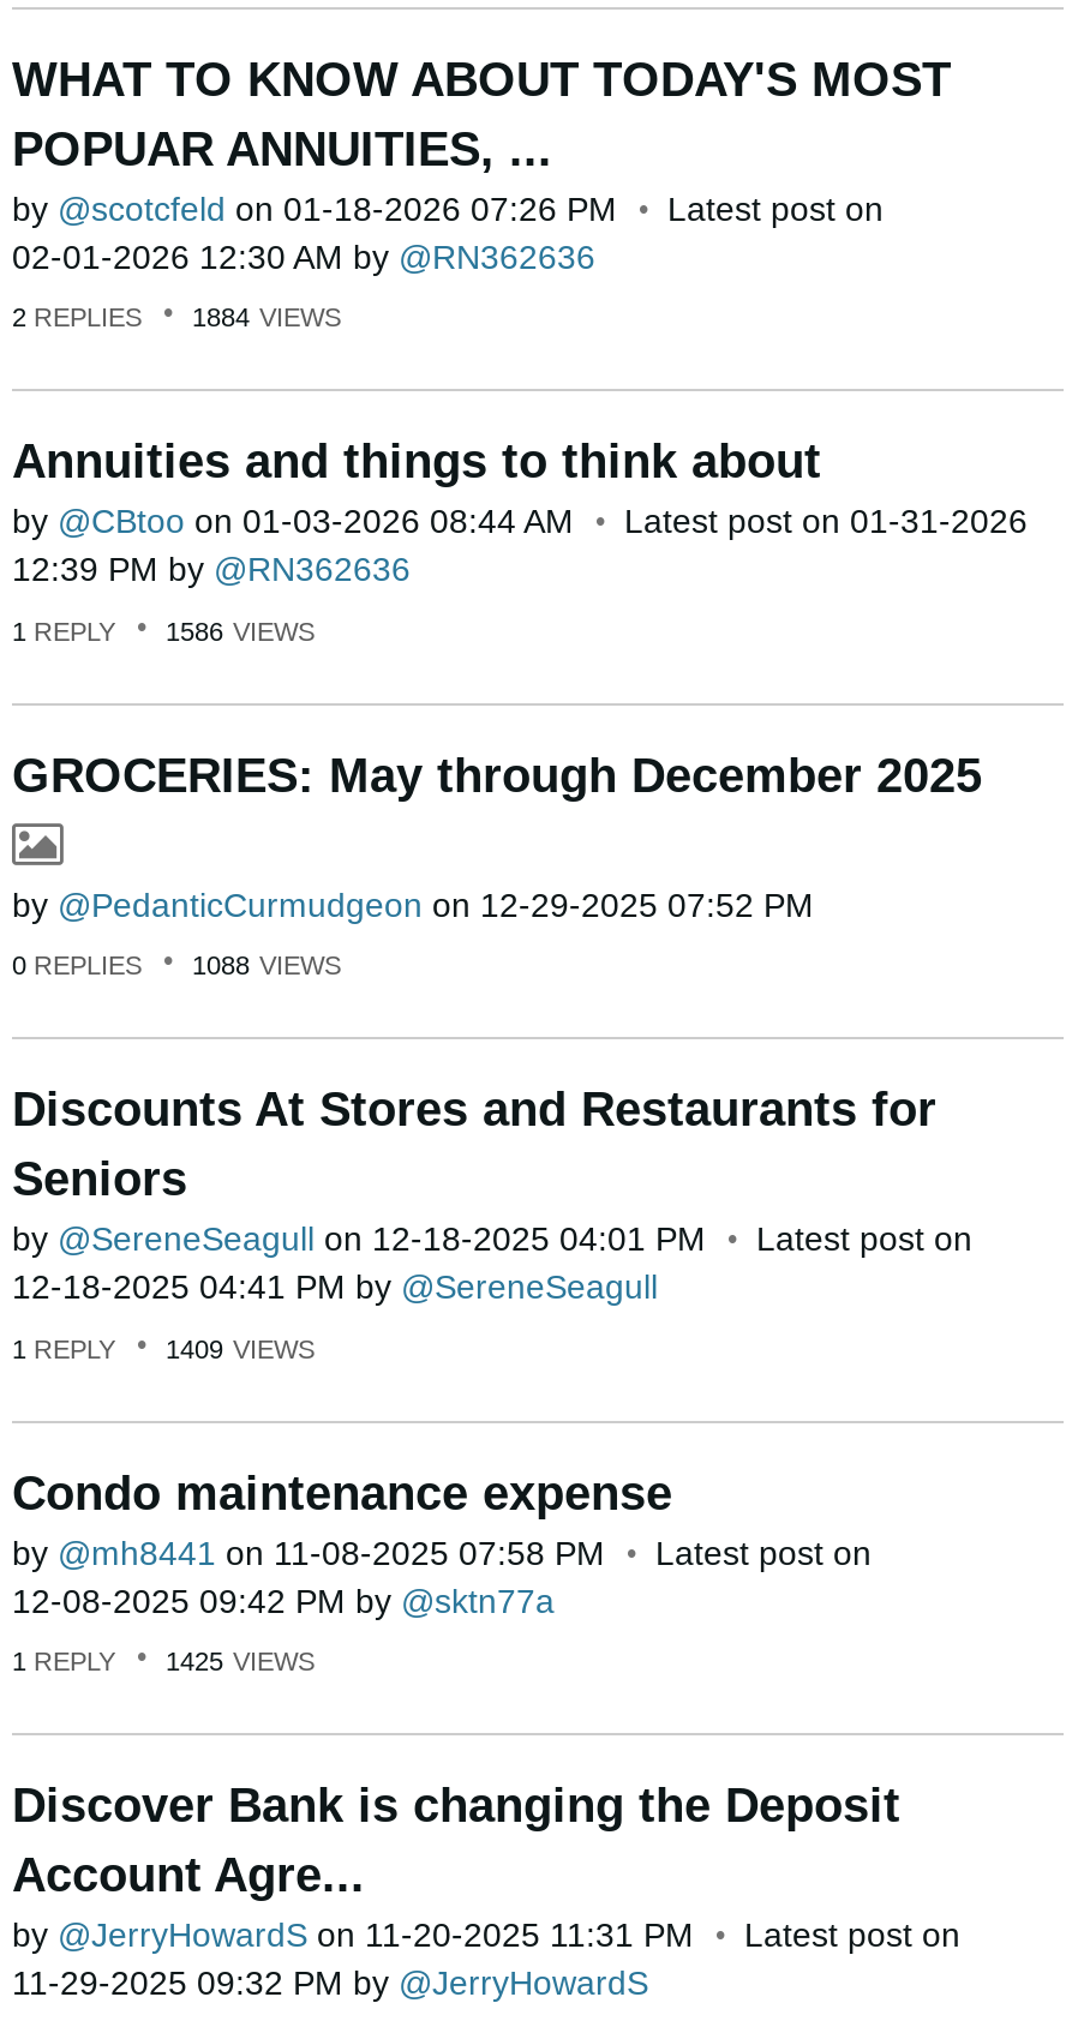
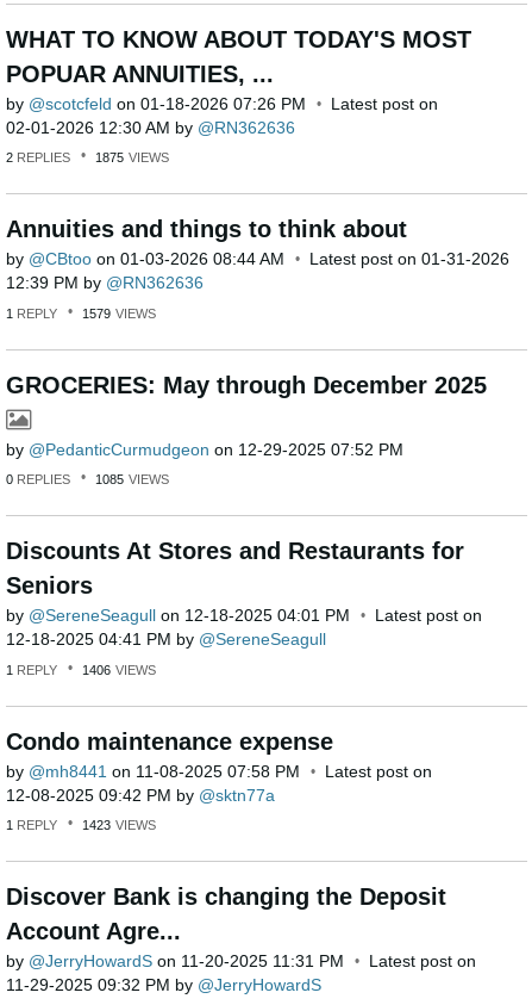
- 2 REPLIES 1884 VIEWS
+ 2 REPLIES 1875 VIEWS

- 1 REPLY 1586 VIEWS
+ 1 REPLY 1579 VIEWS

- 0 REPLIES 1088 VIEWS
+ 0 REPLIES 1085 VIEWS

- 1 REPLY 1409 VIEWS
+ 1 REPLY 1406 VIEWS

- 1 REPLY 1425 VIEWS
+ 1 REPLY 1423 VIEWS
